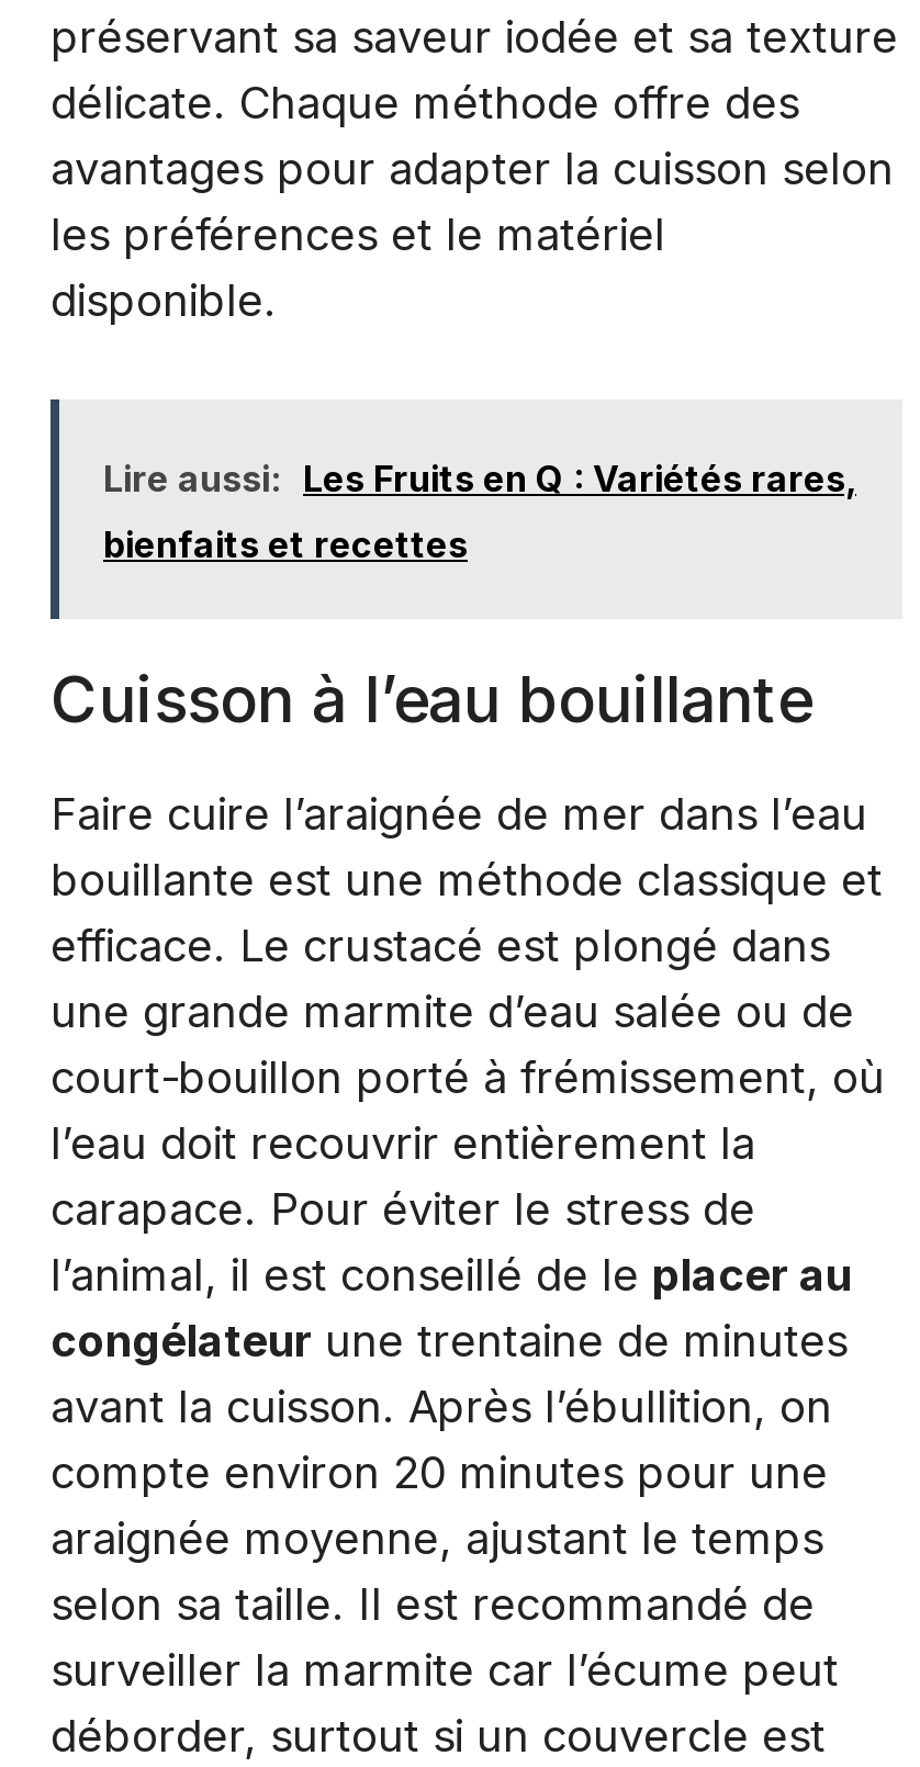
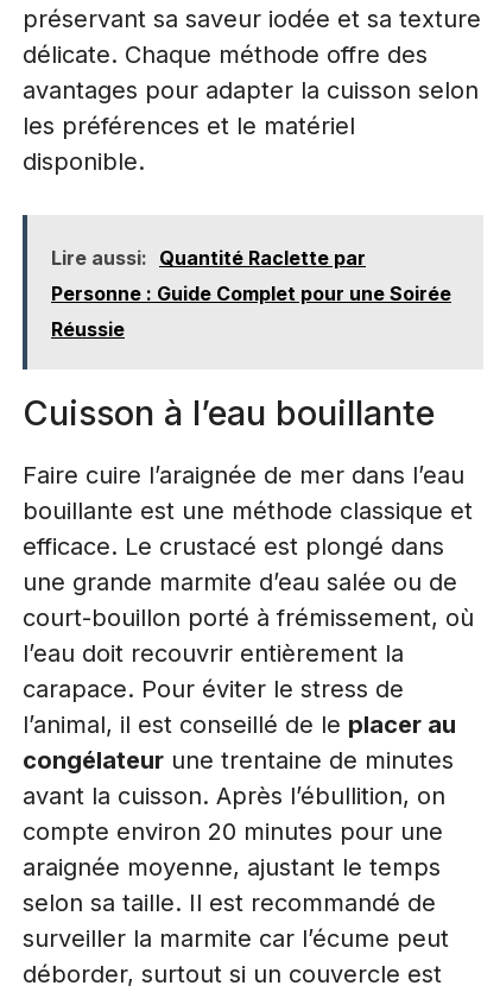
- Lire aussi: Les Fruits en Q : Variétés rares,
- bienfaits et recettes
+ Lire aussi: Quantité Raclette par
+ Personne : Guide Complet pour une Soirée
+ Réussie
